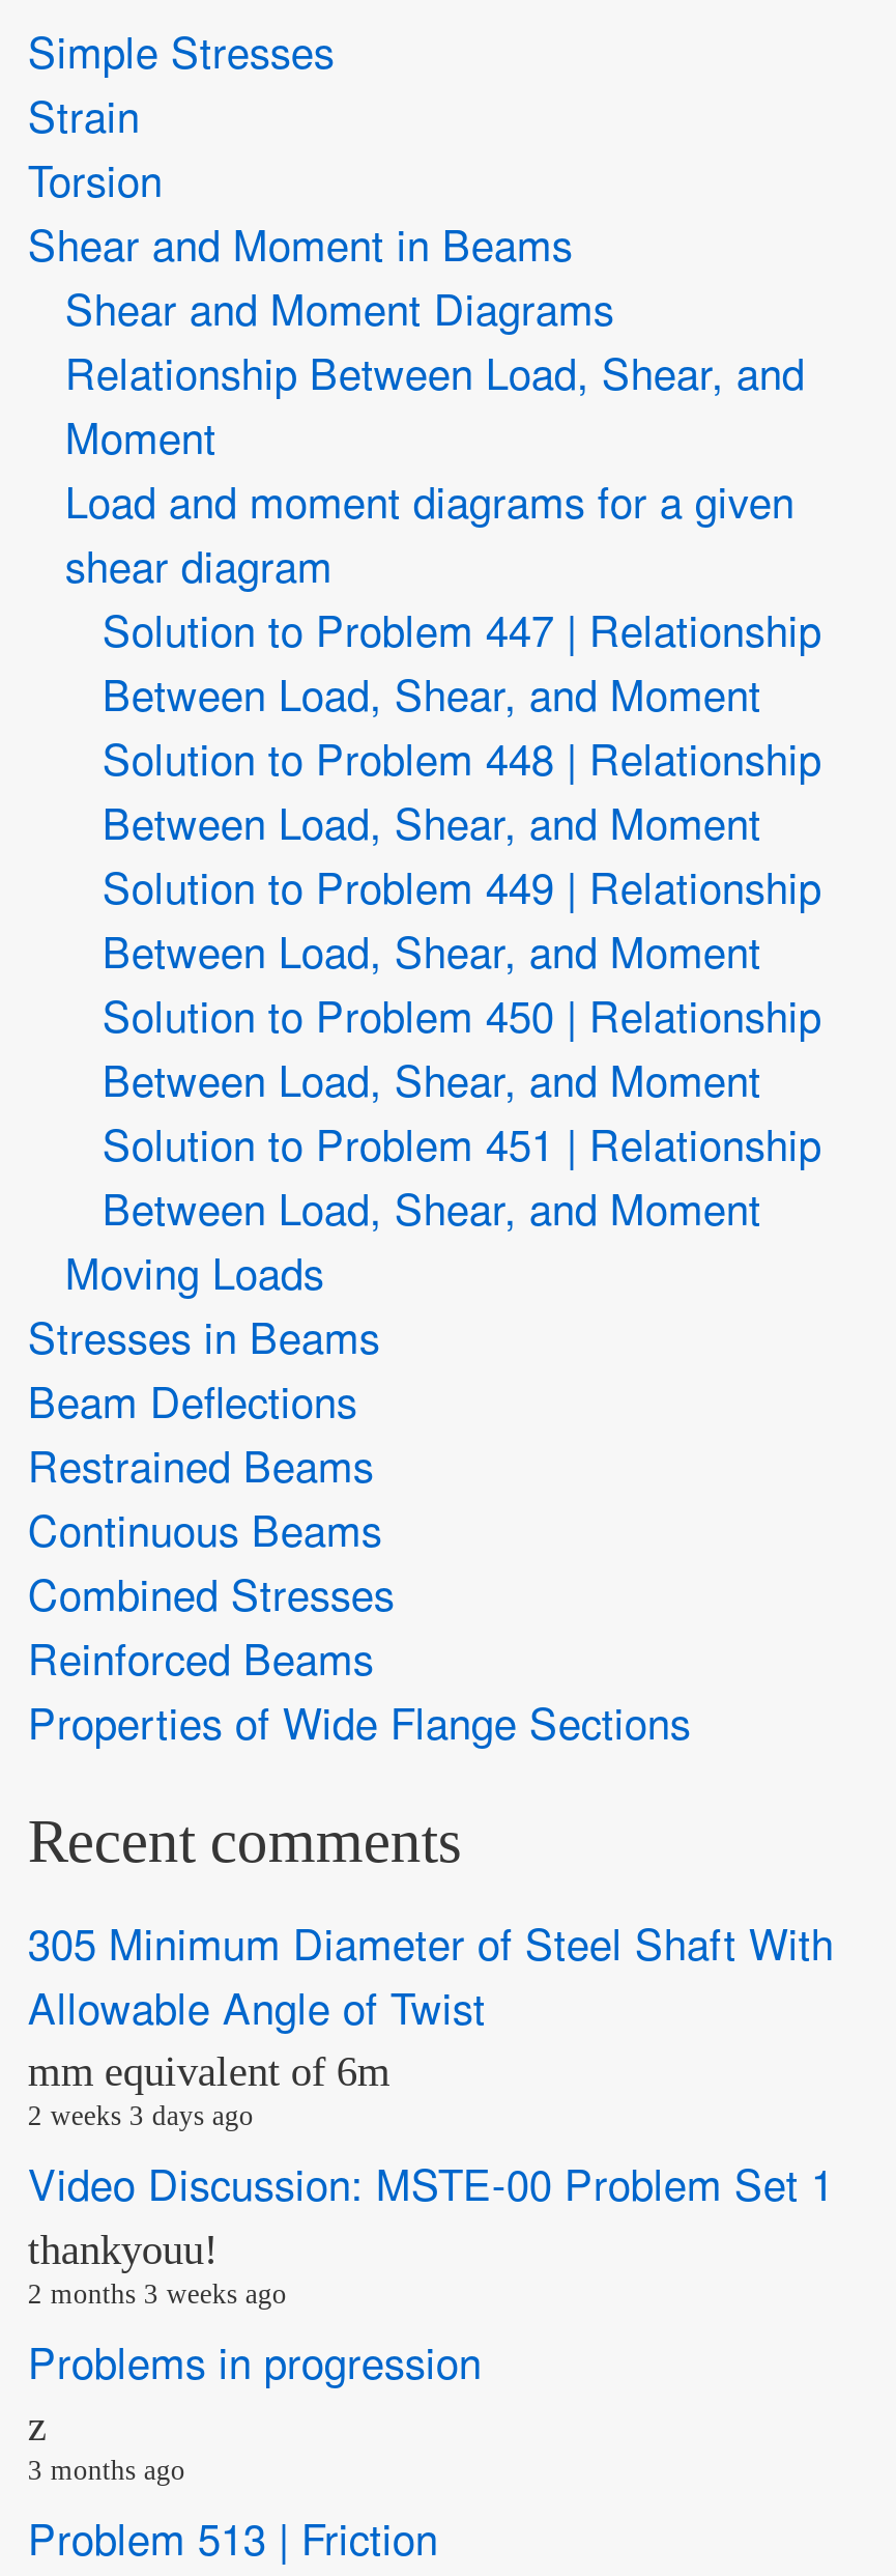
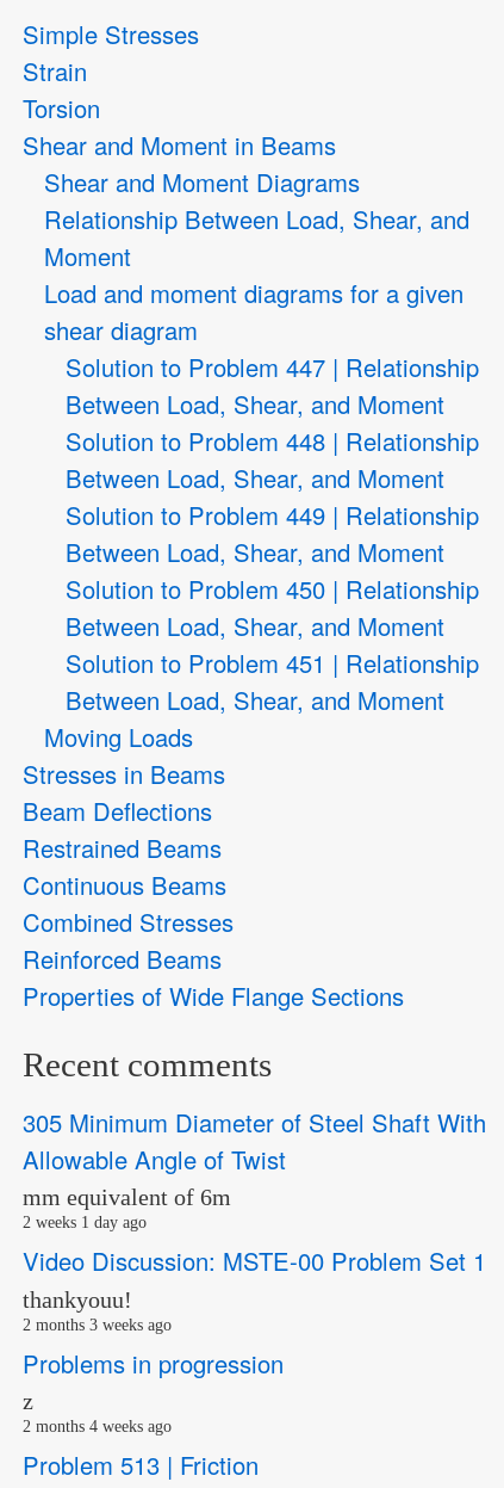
- 2 weeks 3 days ago
+ 2 weeks 1 day ago

- 3 months ago
+ 2 months 4 weeks ago
